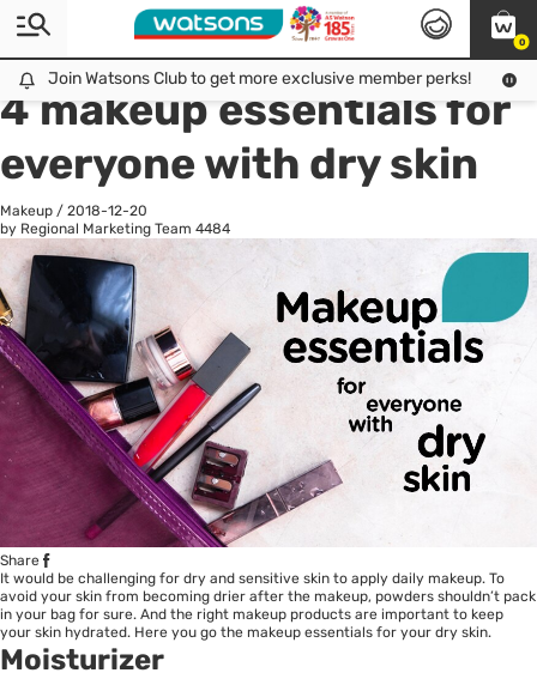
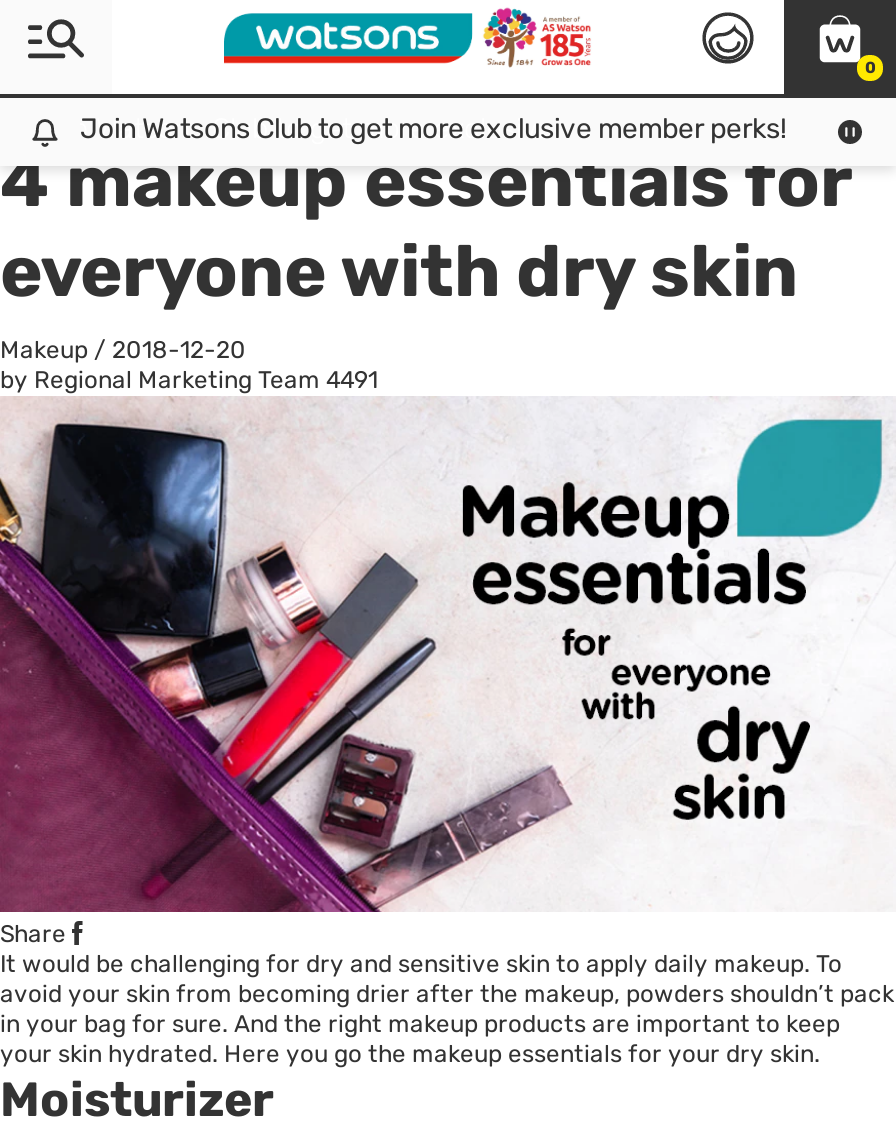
- by Regional Marketing Team 4484
+ by Regional Marketing Team 4491
